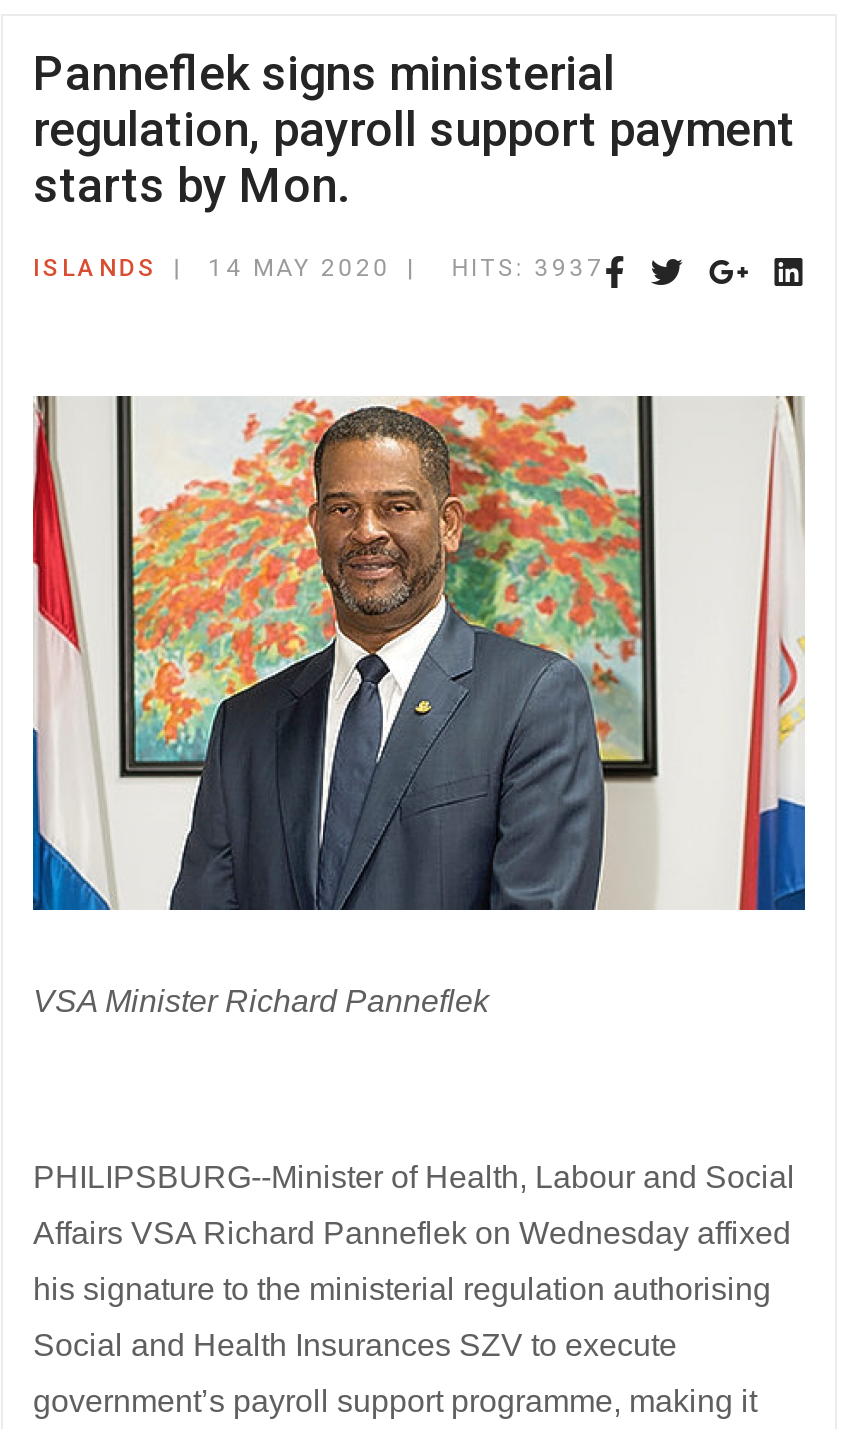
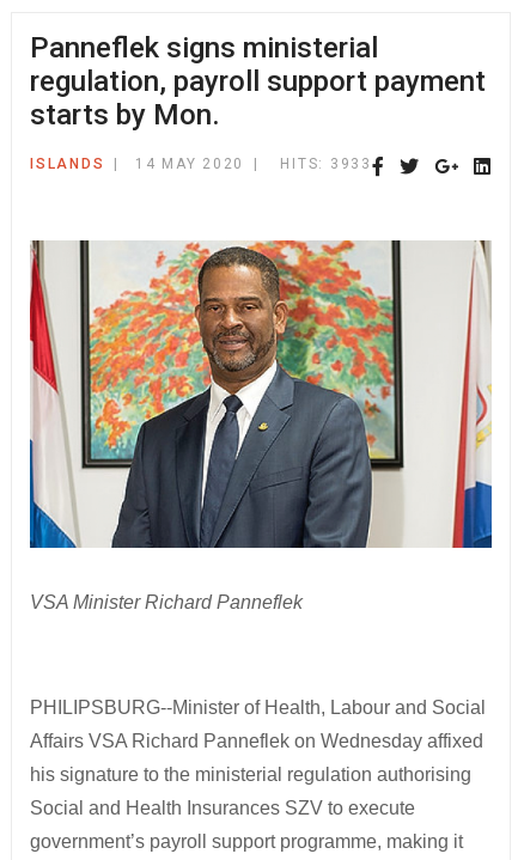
- HITS: 3937
+ HITS: 3933
